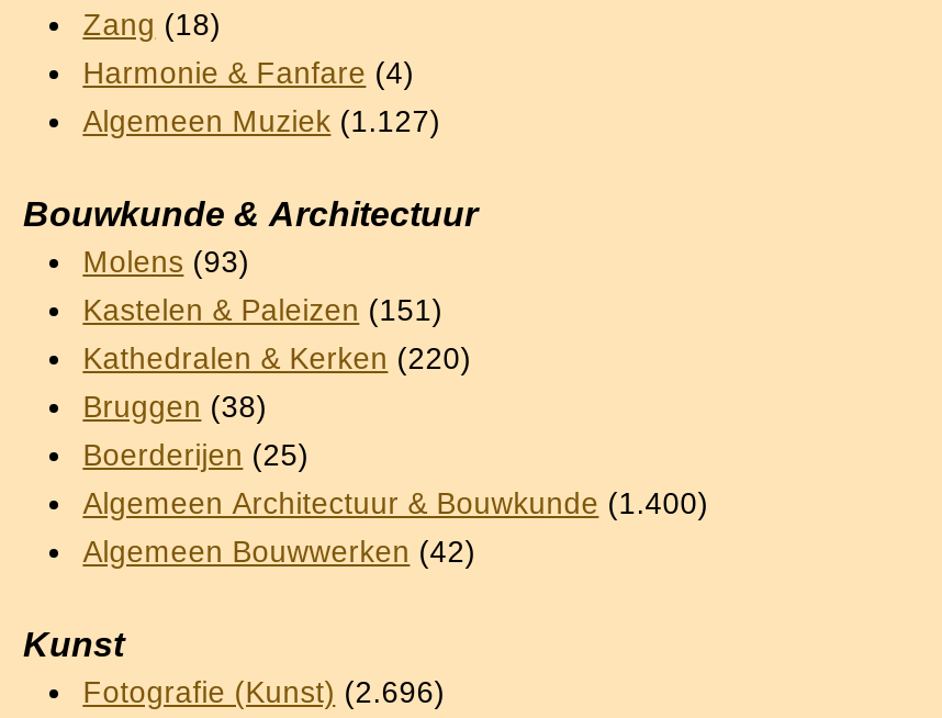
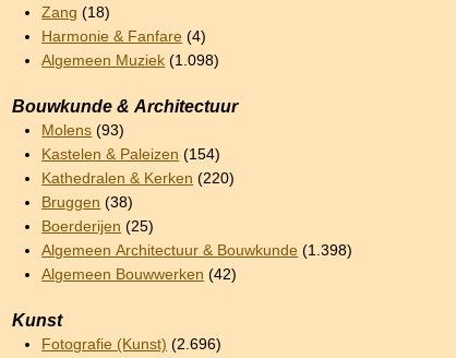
- Algemeen Muziek (1.127)
+ Algemeen Muziek (1.098)

- Kastelen & Paleizen (151)
+ Kastelen & Paleizen (154)

- Algemeen Architectuur & Bouwkunde (1.400)
+ Algemeen Architectuur & Bouwkunde (1.398)
